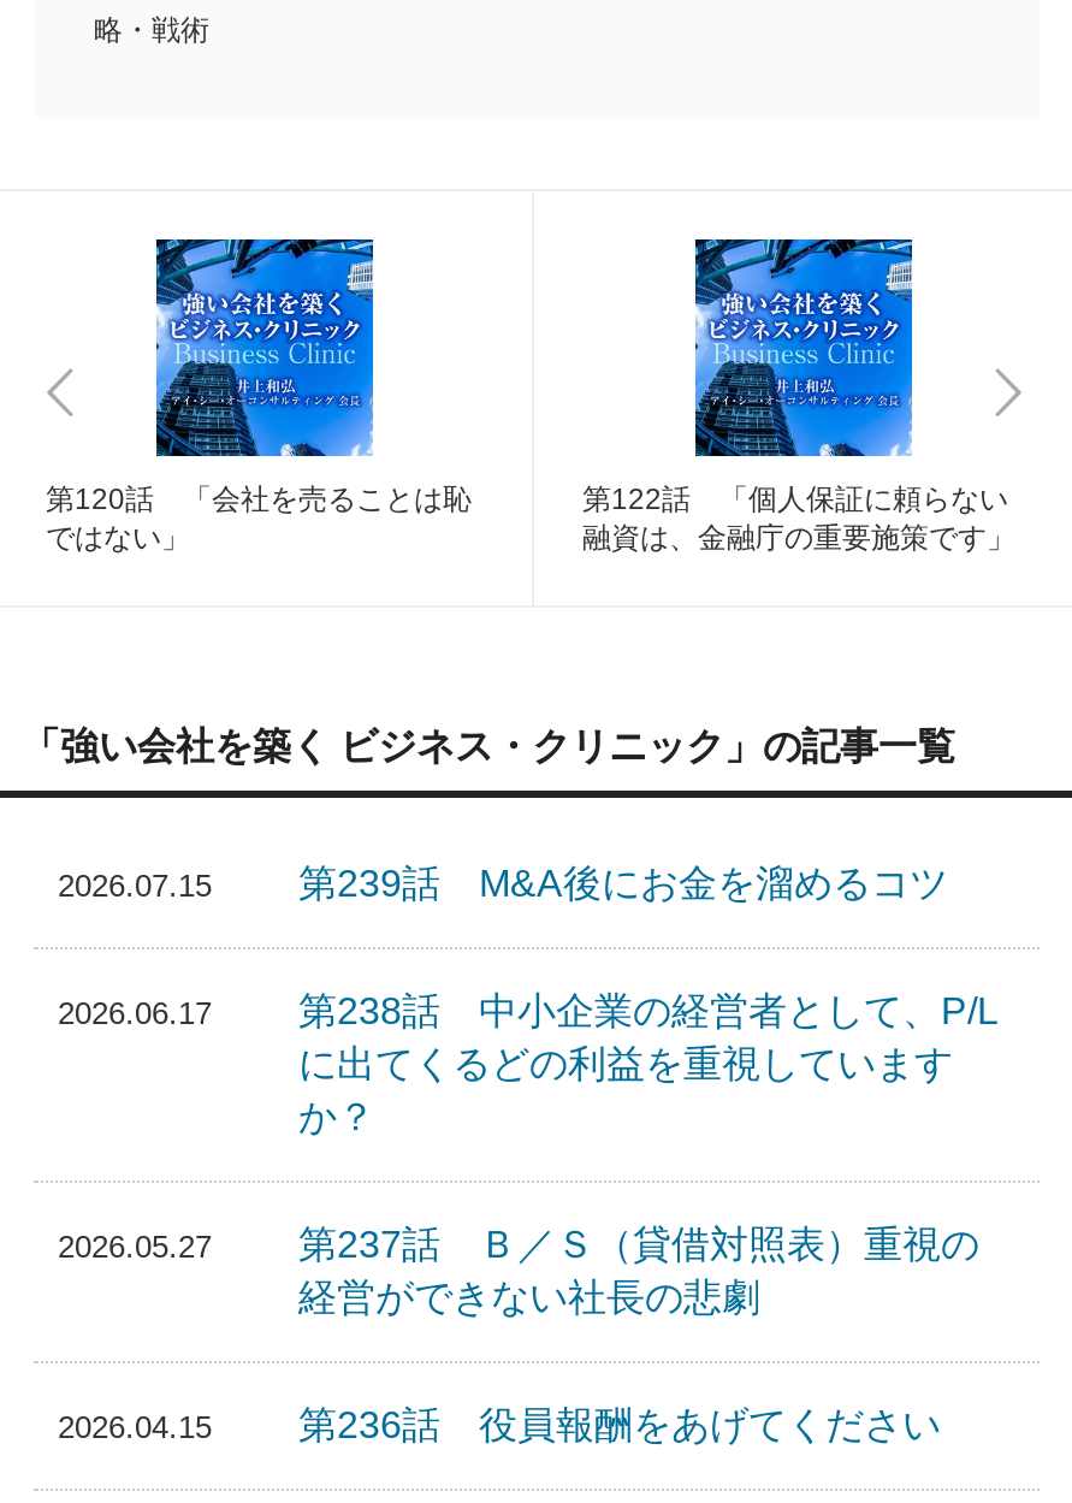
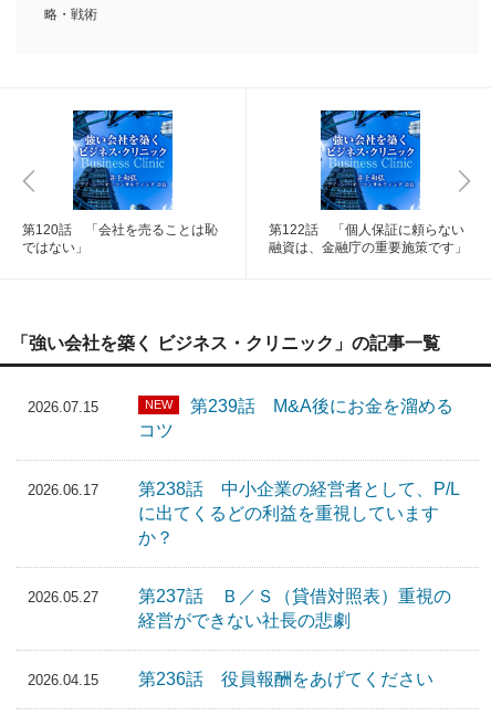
- 第239話 M&A後にお金を溜めるコツ
+ NEW
+ 第239話 M&A後にお金を溜める
+ コツ
